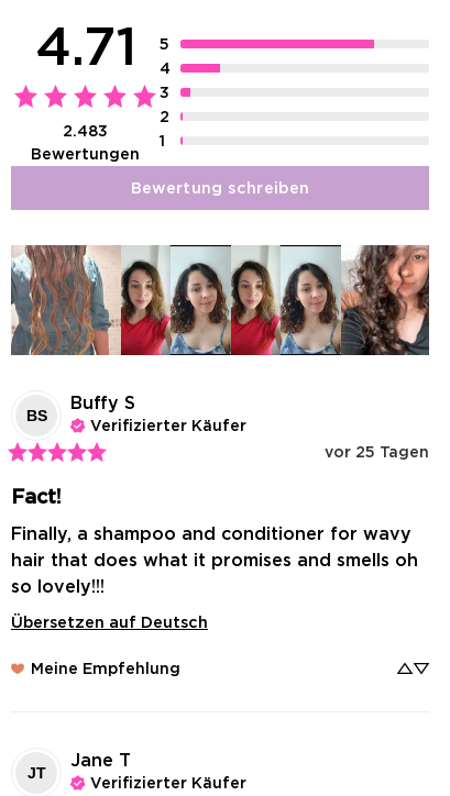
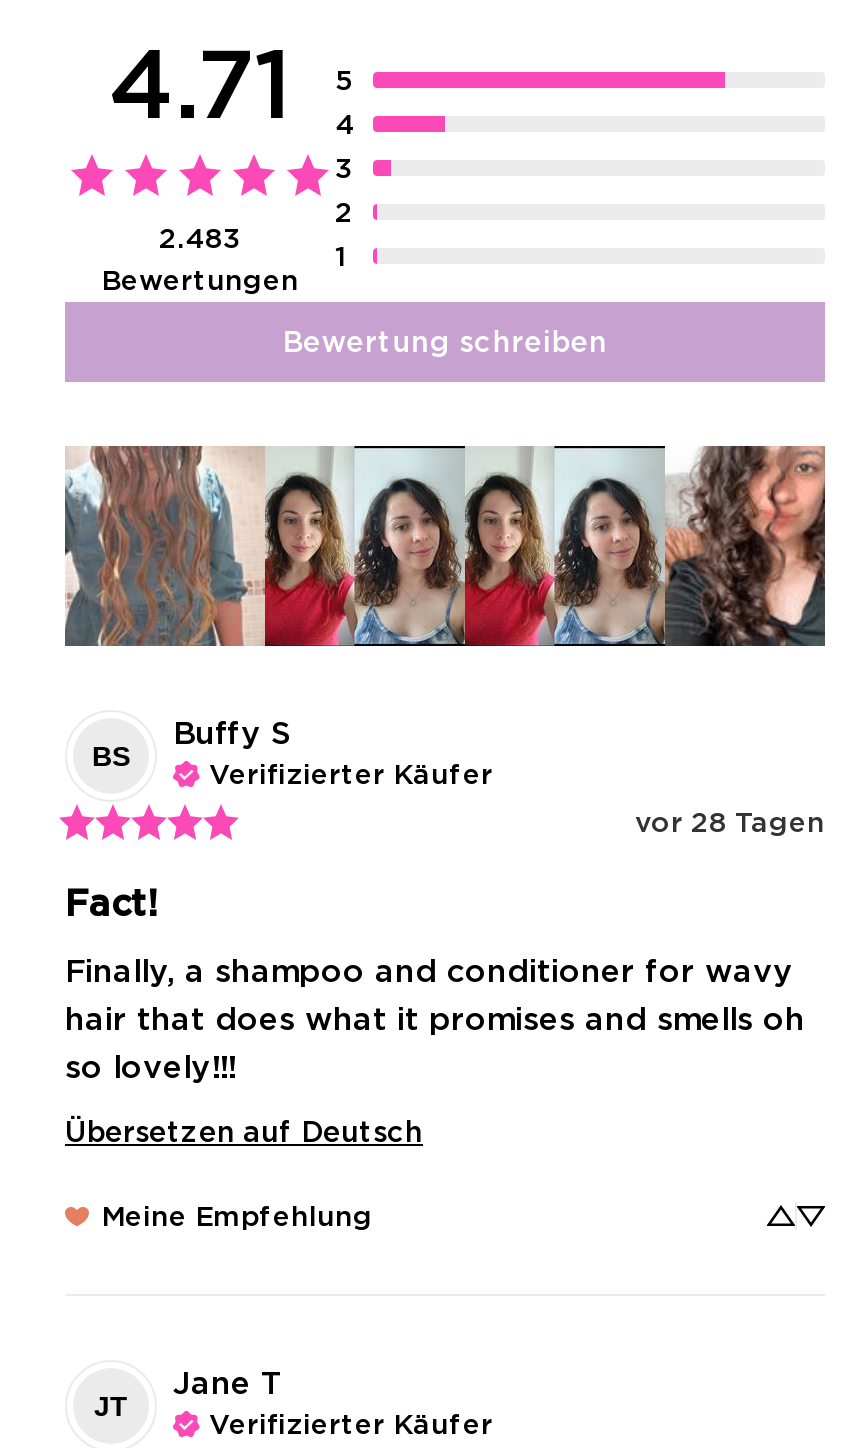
- vor 25 Tagen
+ vor 28 Tagen
